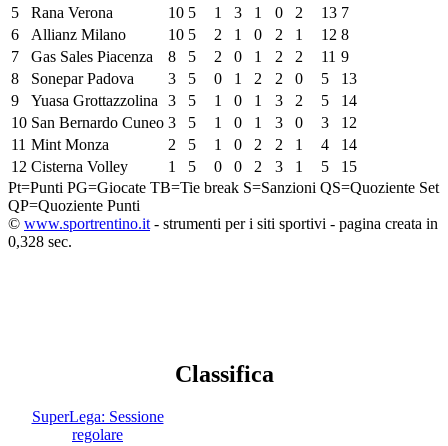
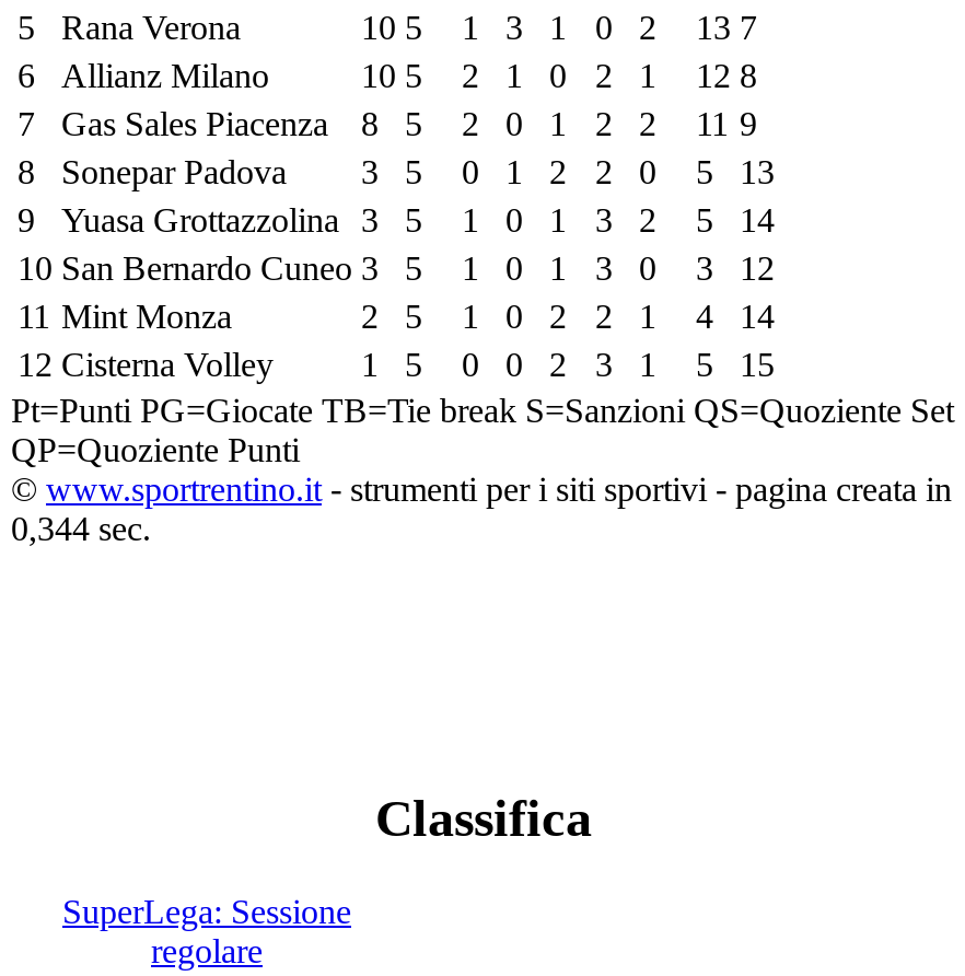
- 0,328 sec.
+ 0,344 sec.
